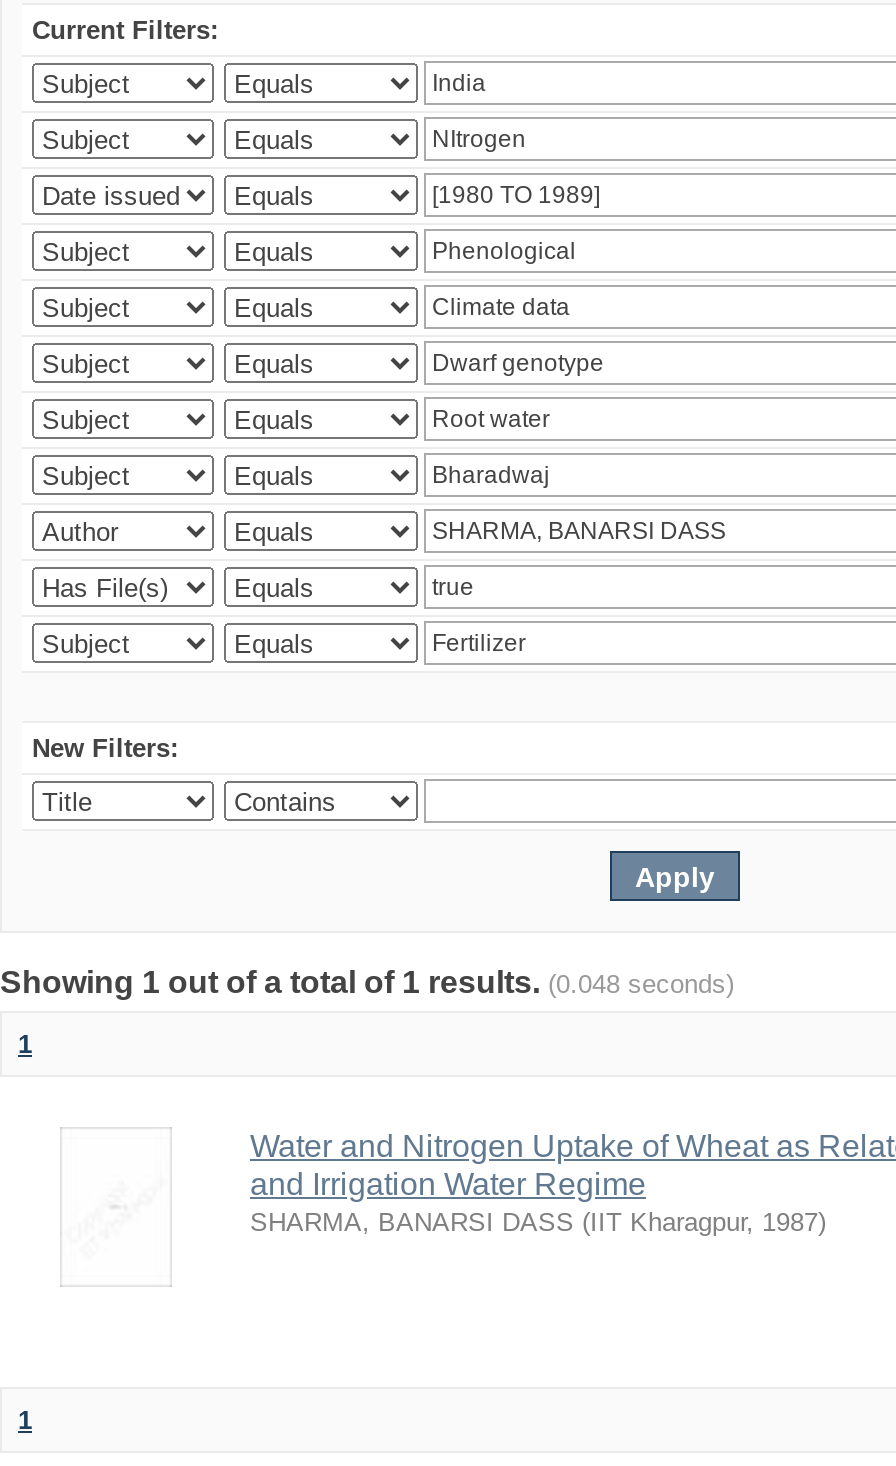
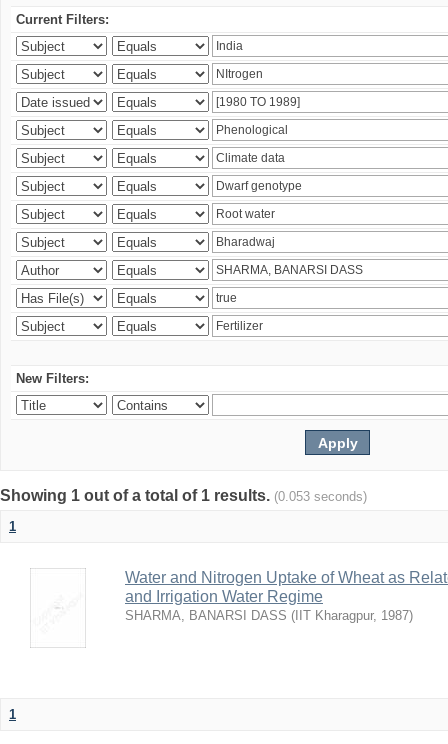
- Showing 1 out of a total of 1 results. (0.048 seconds)
+ Showing 1 out of a total of 1 results. (0.053 seconds)
